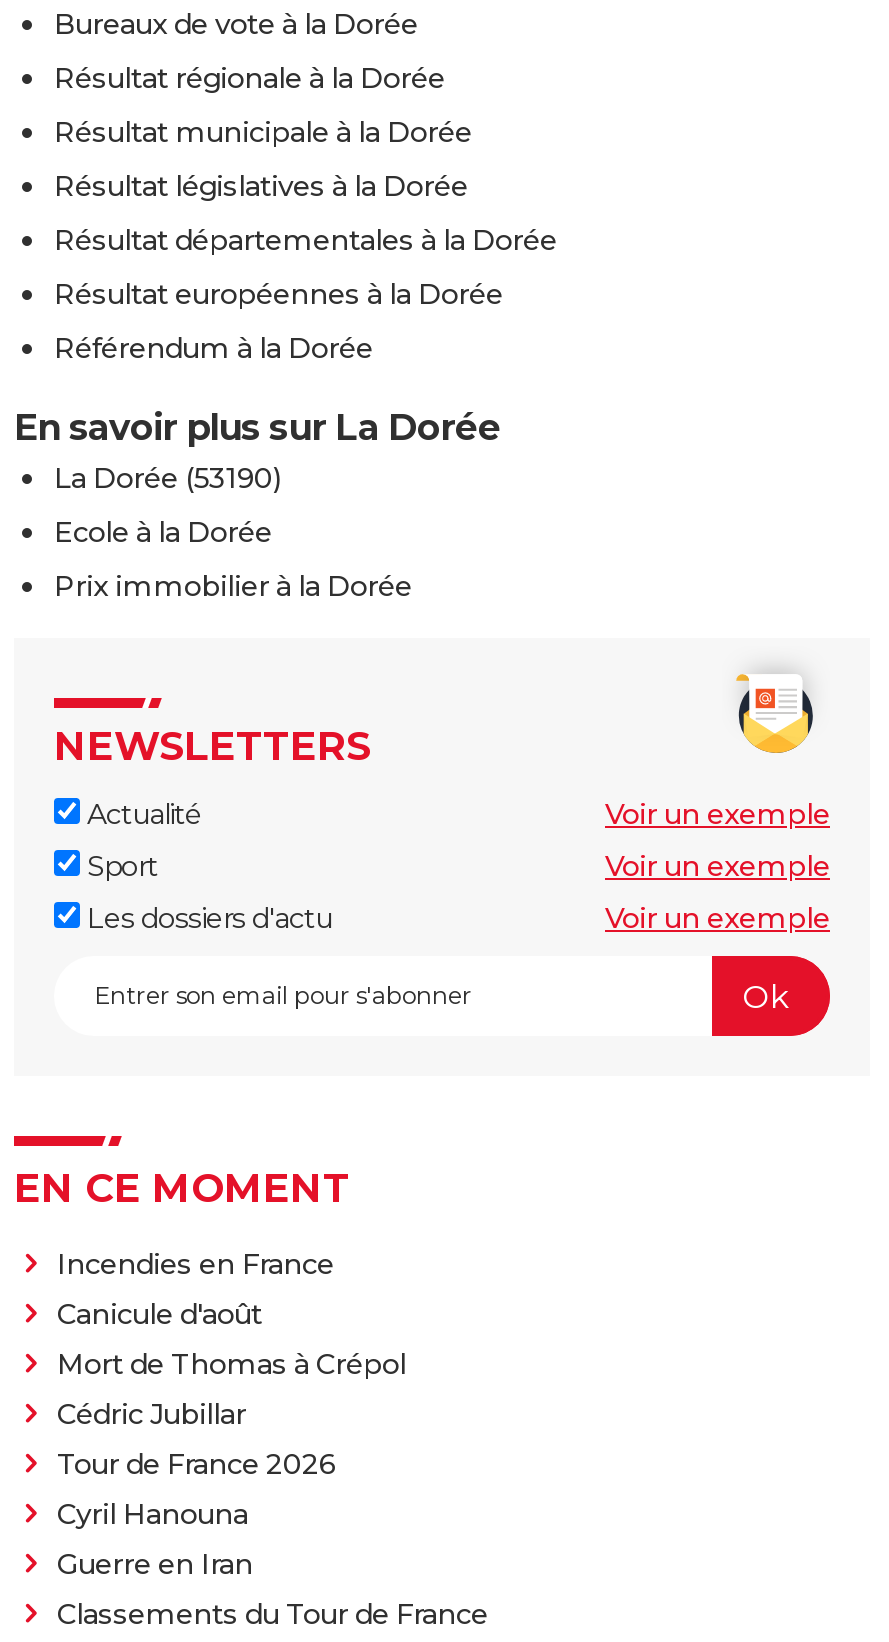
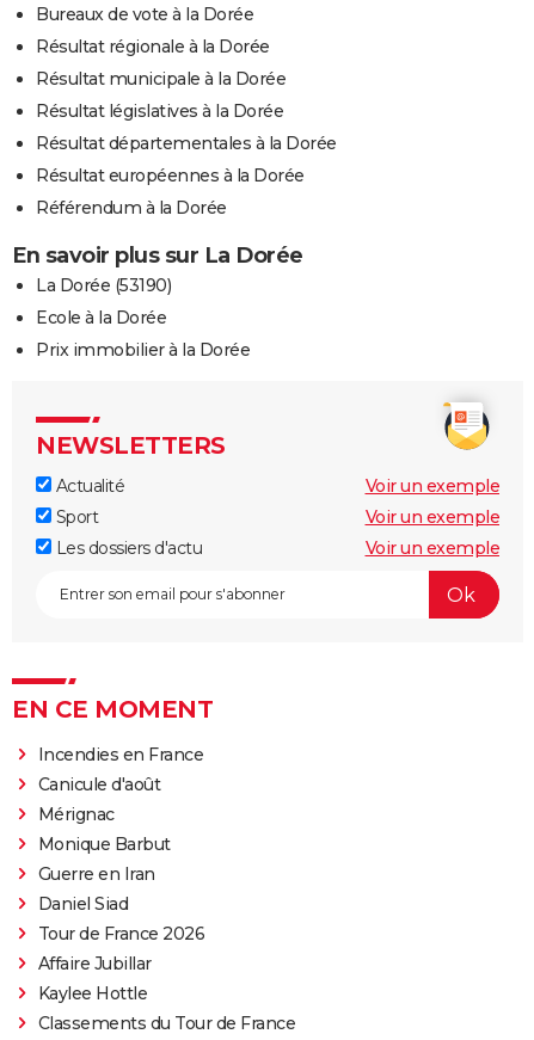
- Mort de Thomas à Crépol
- Cédric Jubillar
- Cyril Hanouna
+ Mérignac
+ Monique Barbut

moved down: Tour de France 2026

moved up: Guerre en Iran

+ Daniel Siad
+ Affaire Jubillar
+ Kaylee Hottle
